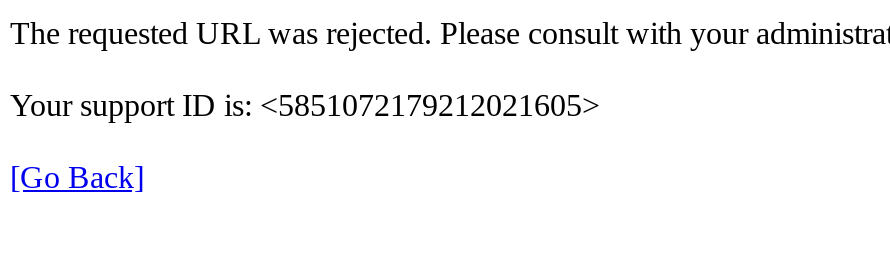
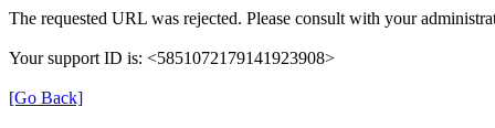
- Your support ID is: <5851072179212021605>
+ Your support ID is: <5851072179141923908>
